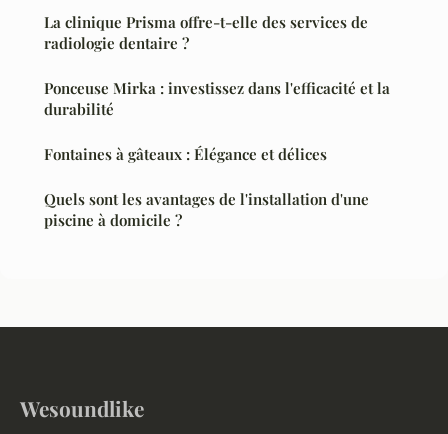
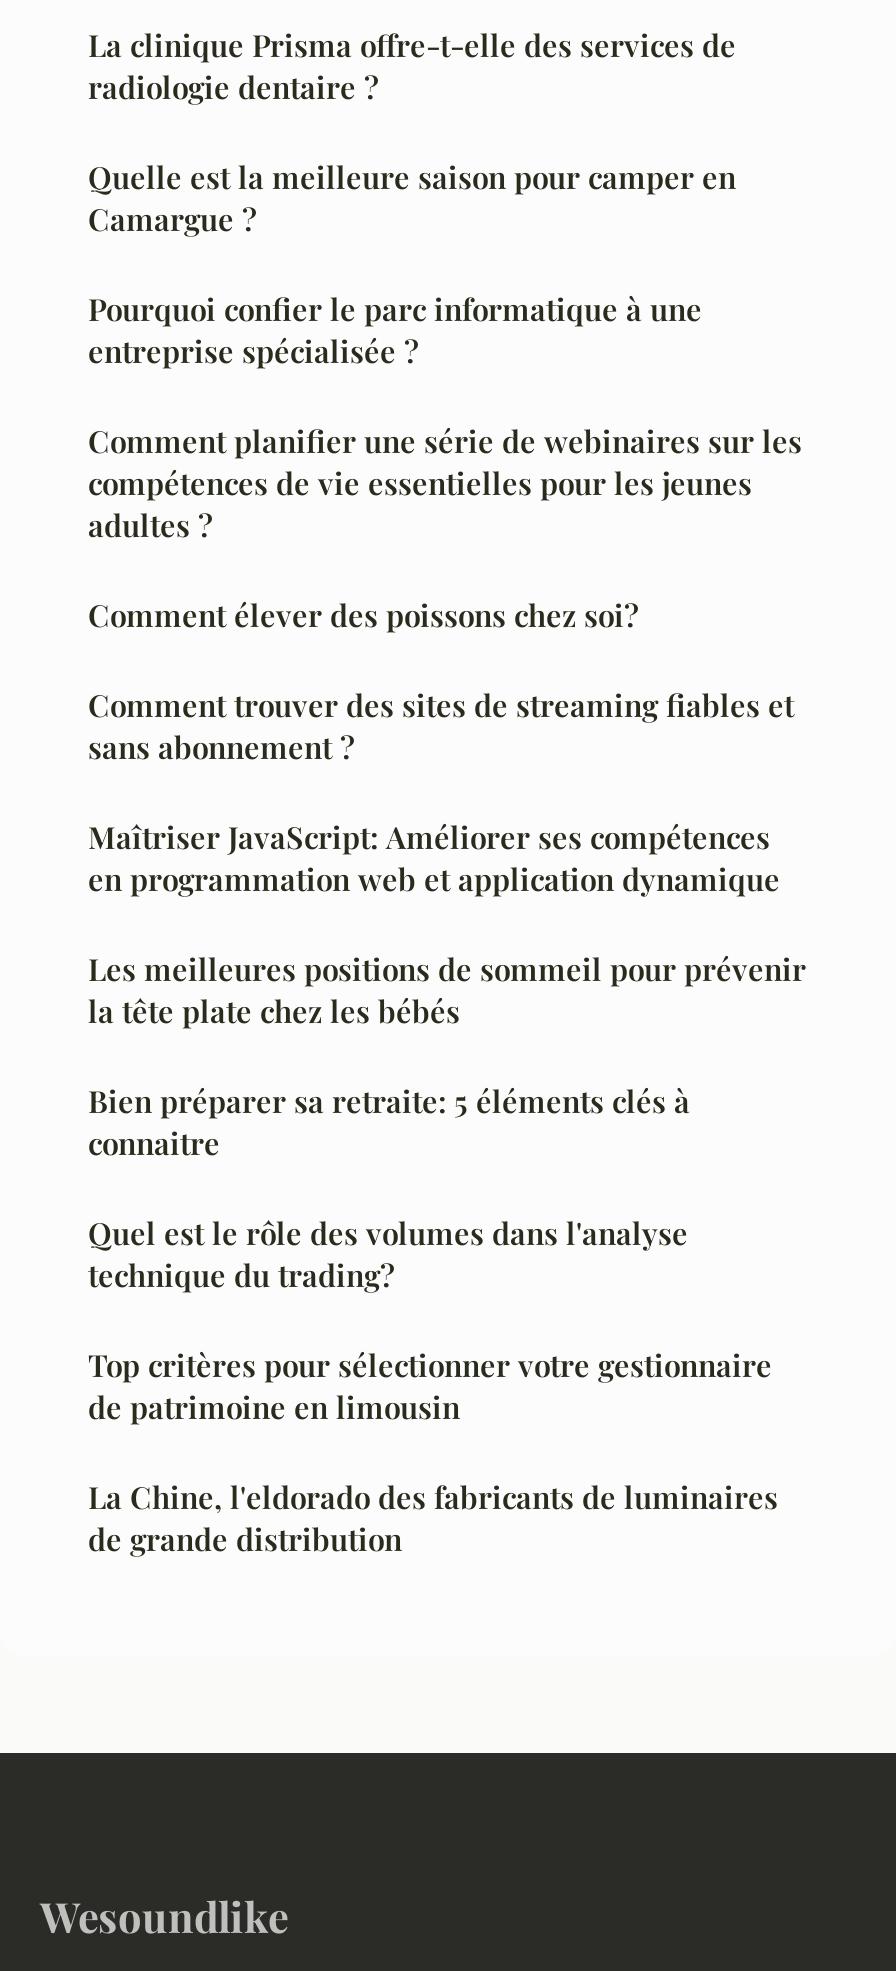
- Ponceuse Mirka : investissez dans l'efficacité et la
- durabilité
- Fontaines à gâteaux : Élégance et délices
- Quels sont les avantages de l'installation d'une
- piscine à domicile ?
+ Quelle est la meilleure saison pour camper en
+ Camargue ?
+ Pourquoi confier le parc informatique à une
+ entreprise spécialisée ?
+ Comment planifier une série de webinaires sur les
+ compétences de vie essentielles pour les jeunes
+ adultes ?
+ Comment élever des poissons chez soi?
+ Comment trouver des sites de streaming fiables et
+ sans abonnement ?
+ Maîtriser JavaScript: Améliorer ses compétences
+ en programmation web et application dynamique
+ Les meilleures positions de sommeil pour prévenir
+ la tête plate chez les bébés
+ Bien préparer sa retraite: 5 éléments clés à
+ connaitre
+ Quel est le rôle des volumes dans l'analyse
+ technique du trading?
+ Top critères pour sélectionner votre gestionnaire
+ de patrimoine en limousin
+ La Chine, l'eldorado des fabricants de luminaires
+ de grande distribution
